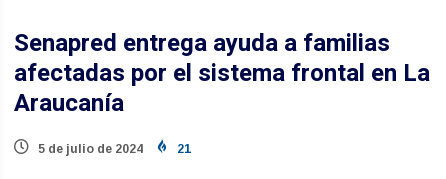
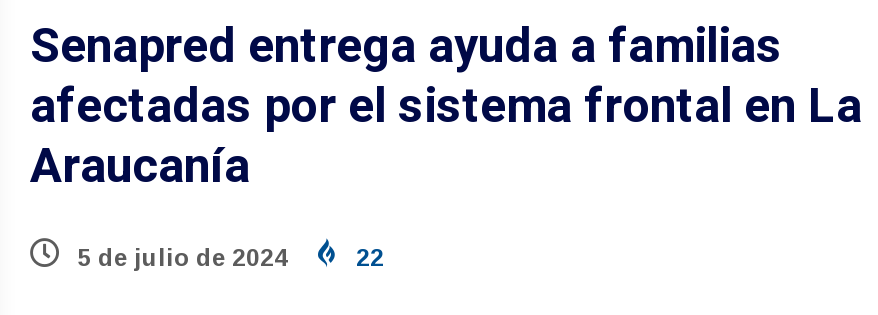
- 21
+ 22
